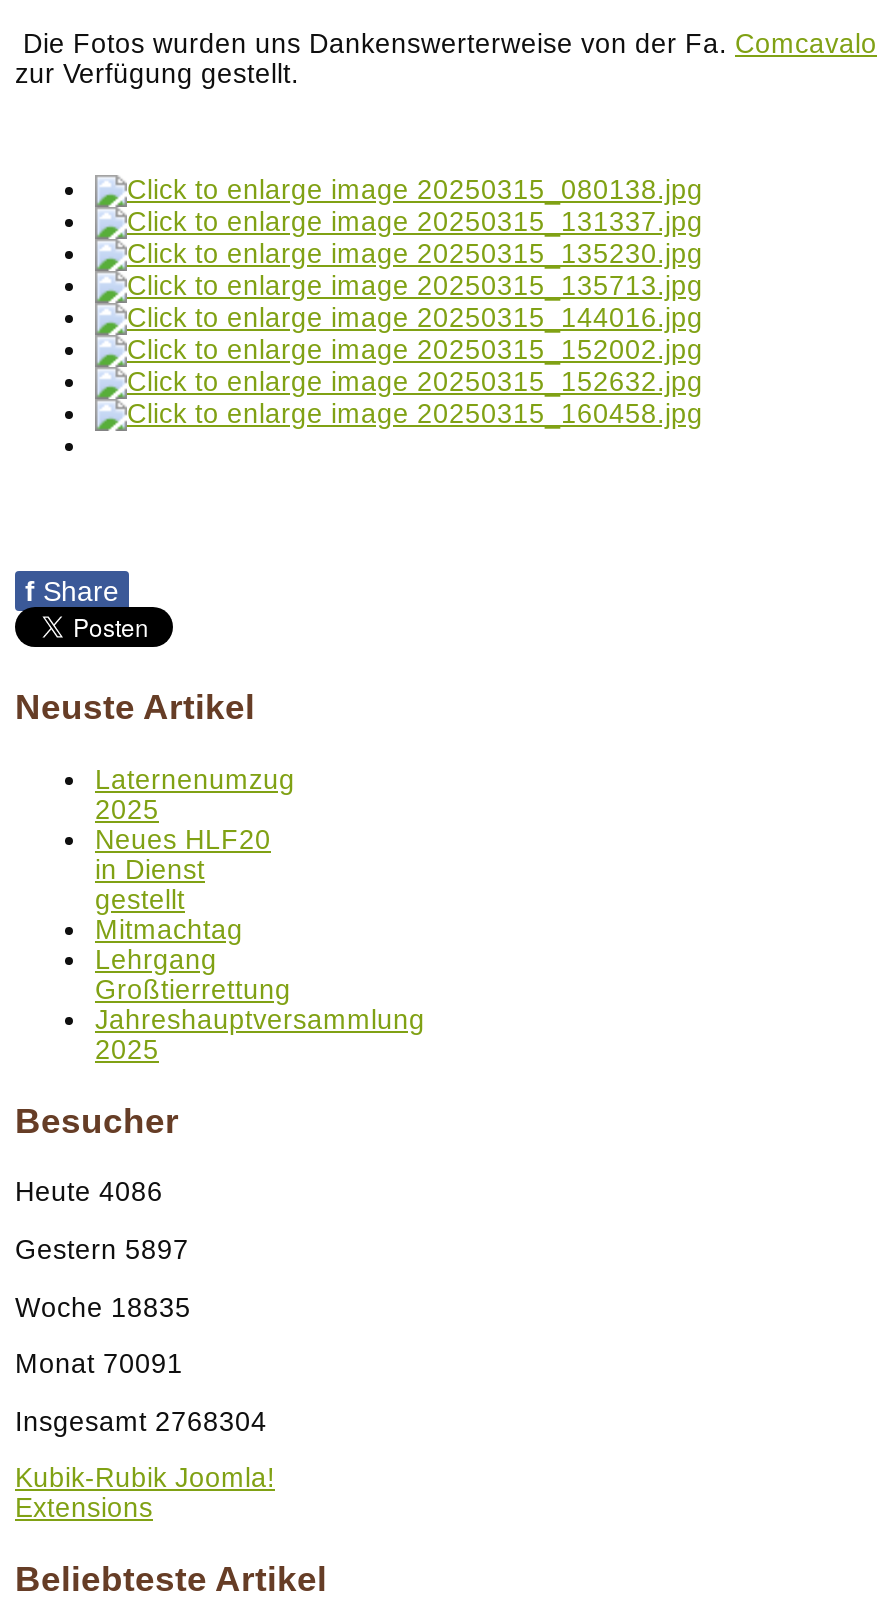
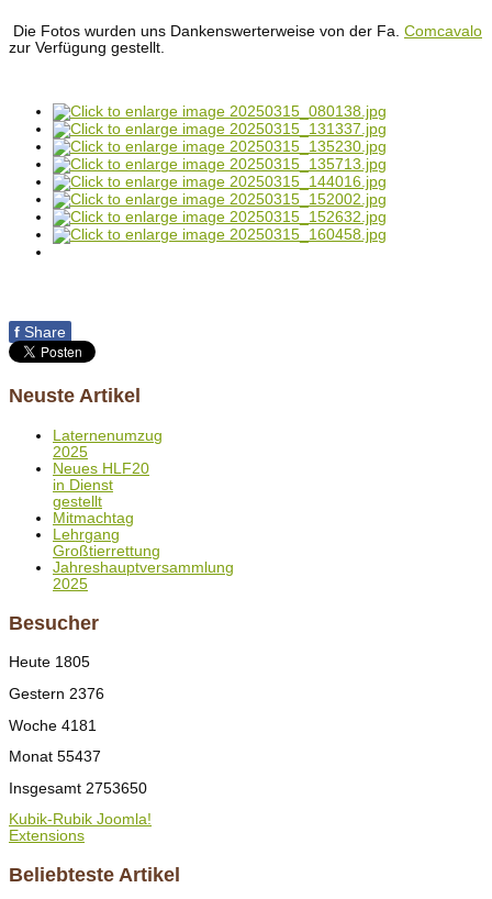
- Heute 4086
+ Heute 1805

- Gestern 5897
+ Gestern 2376

- Woche 18835
+ Woche 4181

- Monat 70091
+ Monat 55437

- Insgesamt 2768304
+ Insgesamt 2753650
